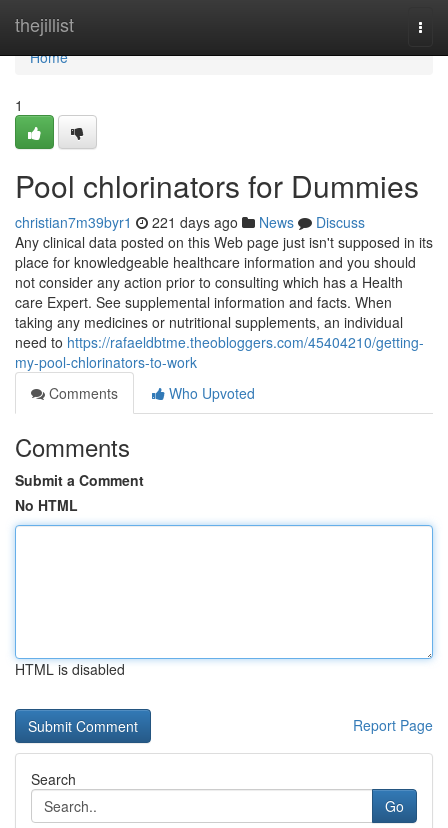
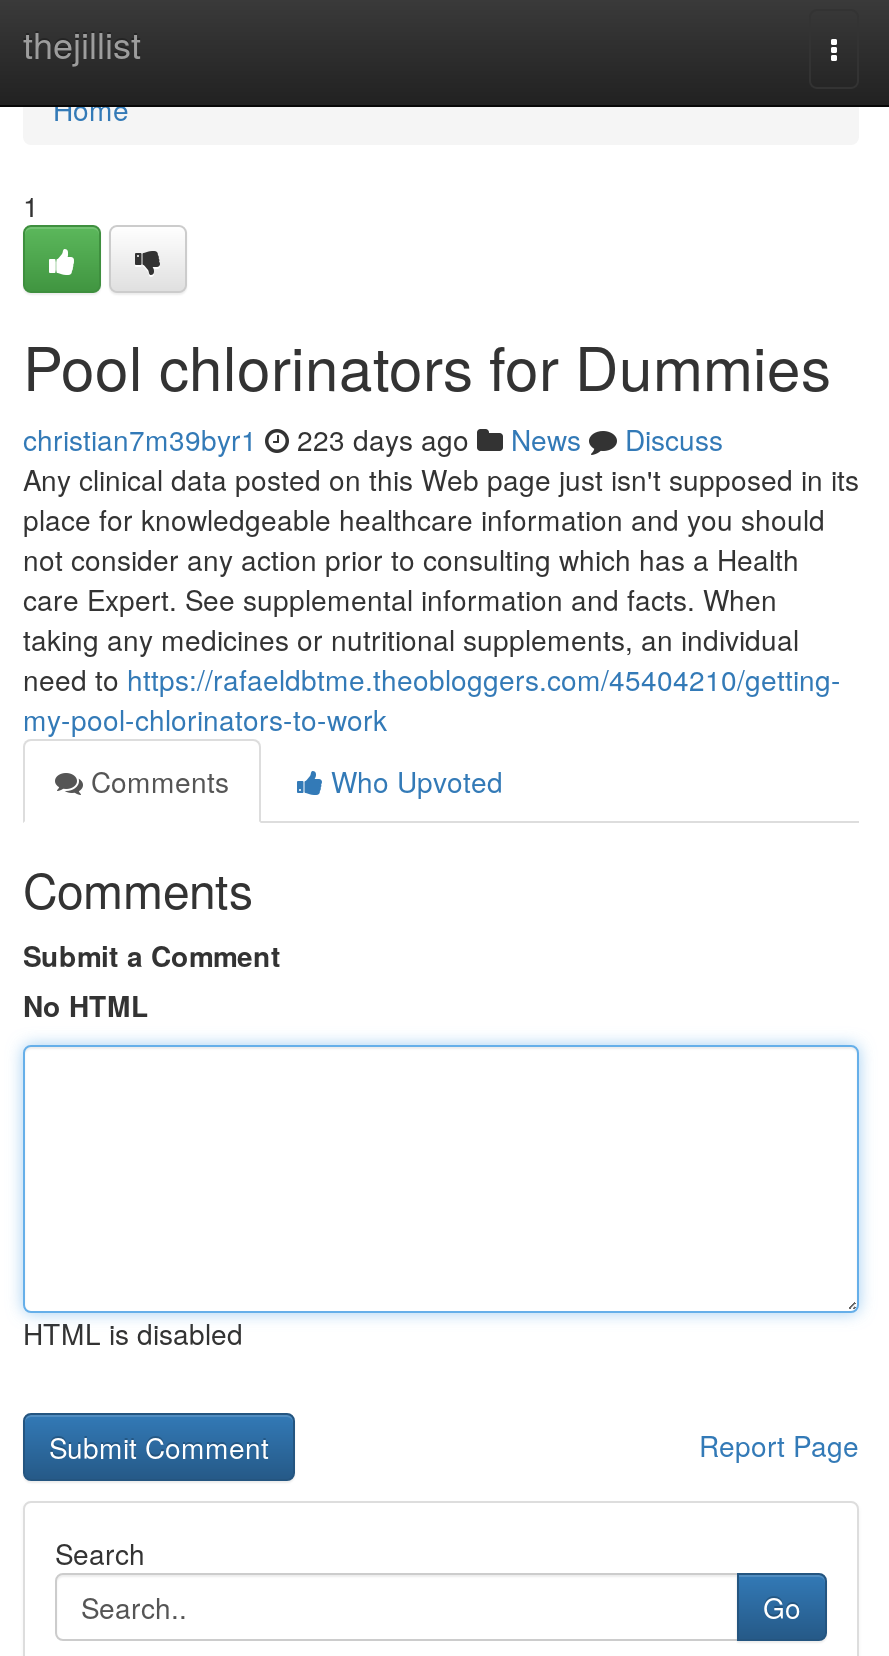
- christian7m39byr1 221 days ago News Discuss
+ christian7m39byr1 223 days ago News Discuss
